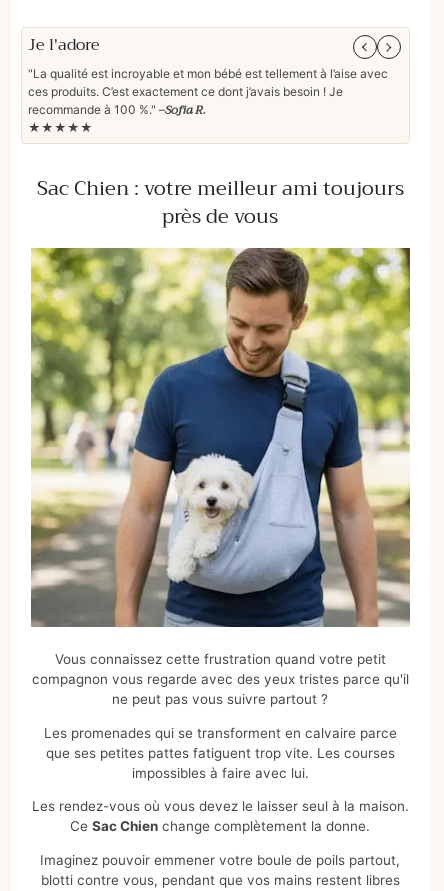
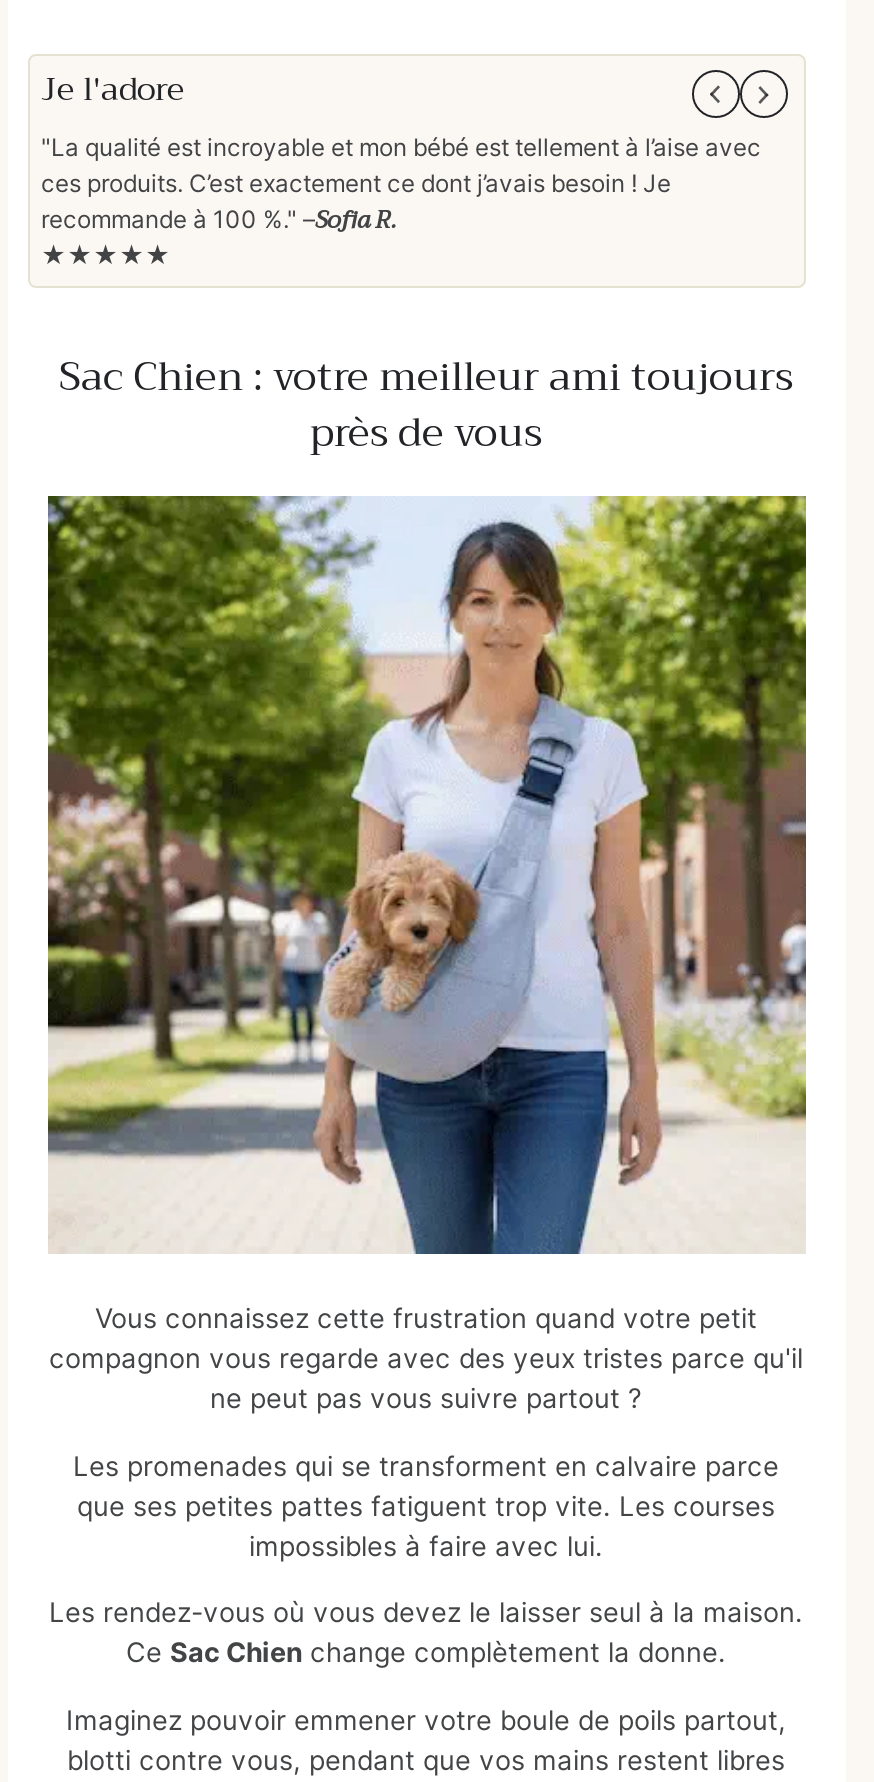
- [image]
+ [image]
